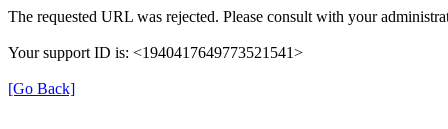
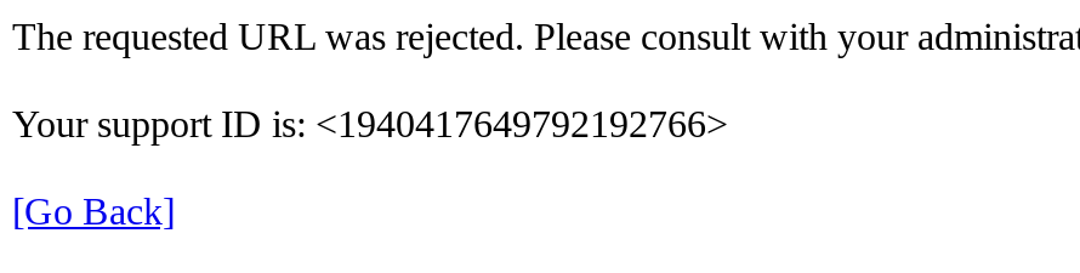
- Your support ID is: <1940417649773521541>
+ Your support ID is: <1940417649792192766>
